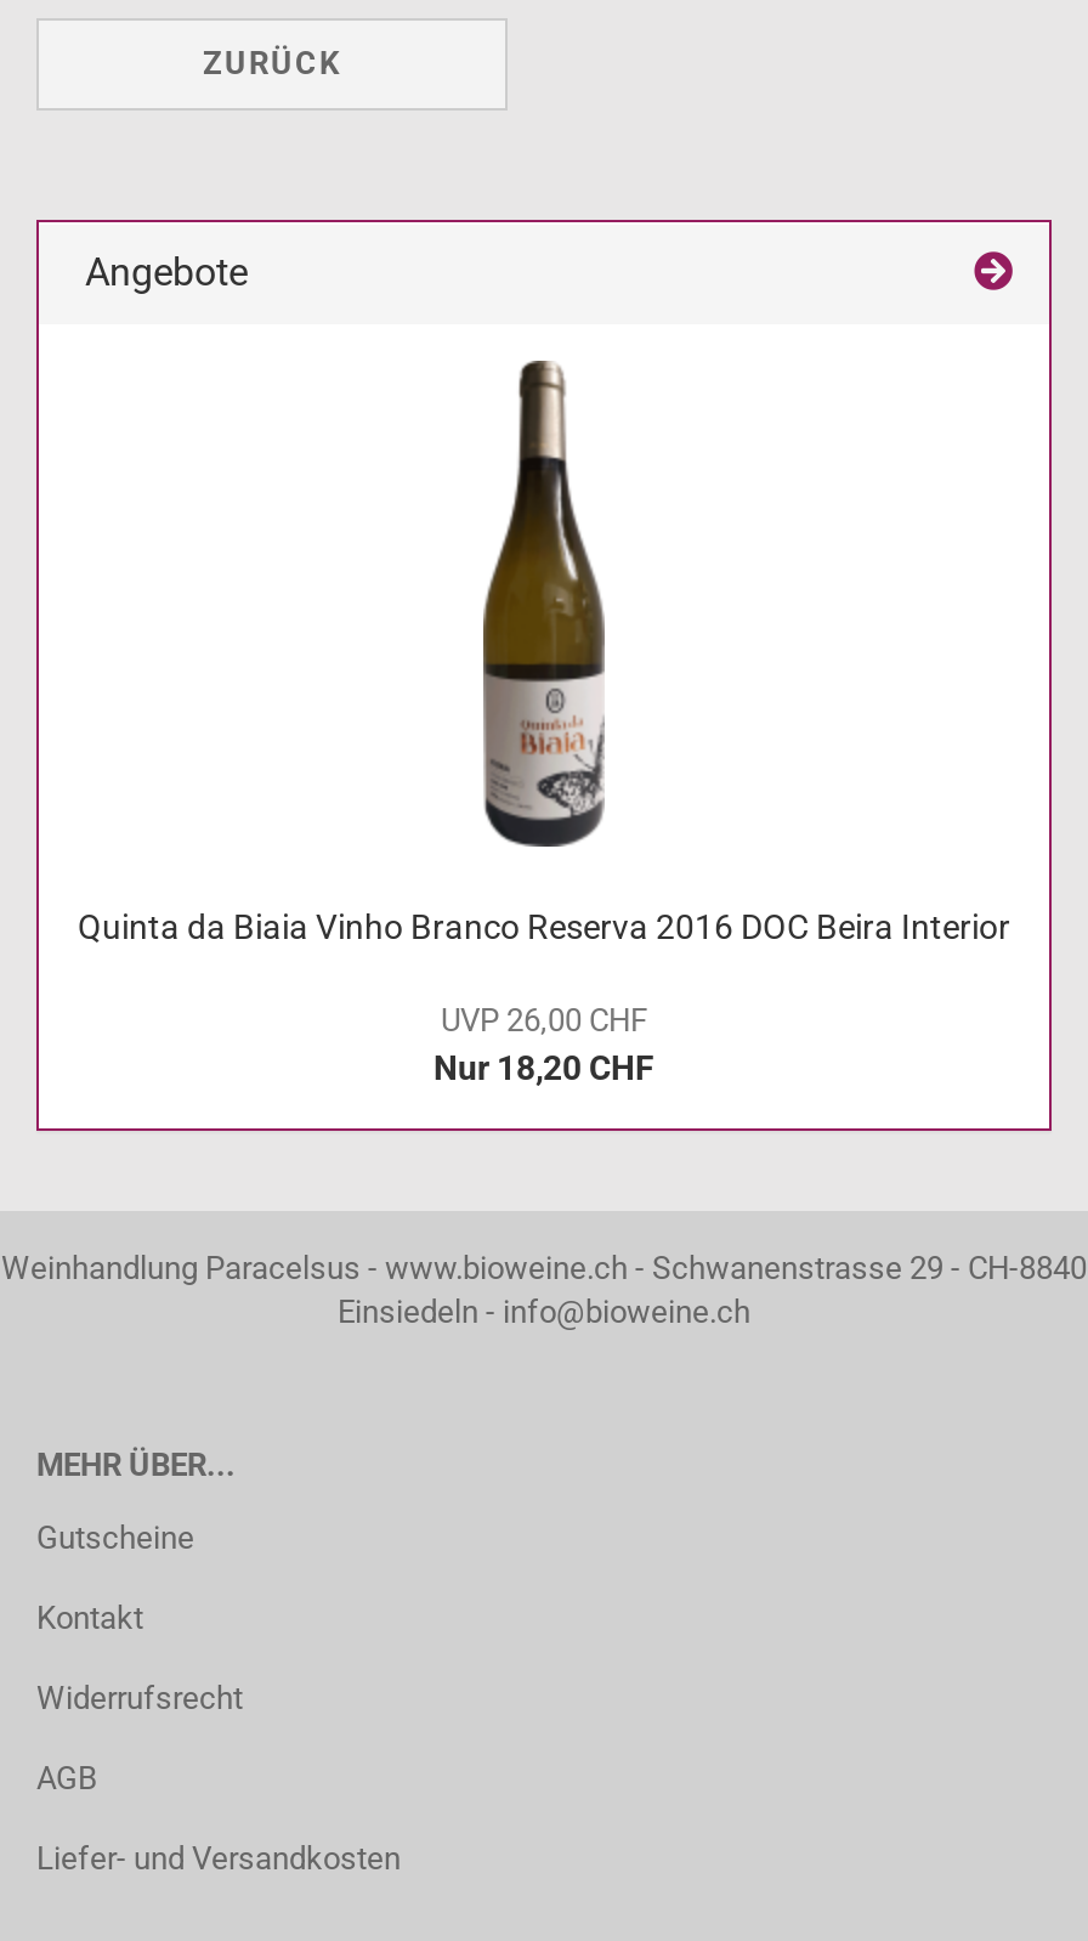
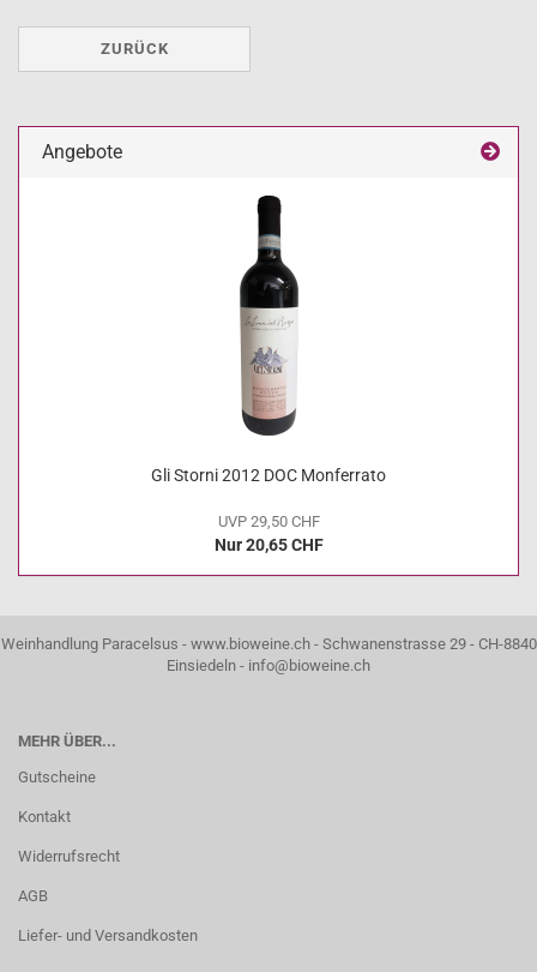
- [image]
- Quinta da Biaia Vinho Branco Reserva 2016 DOC Beira Interior
+ [image]
+ Gli Storni 2012 DOC Monferrato

- UVP 26,00 CHF
- Nur 18,20 CHF
+ UVP 29,50 CHF
+ Nur 20,65 CHF
